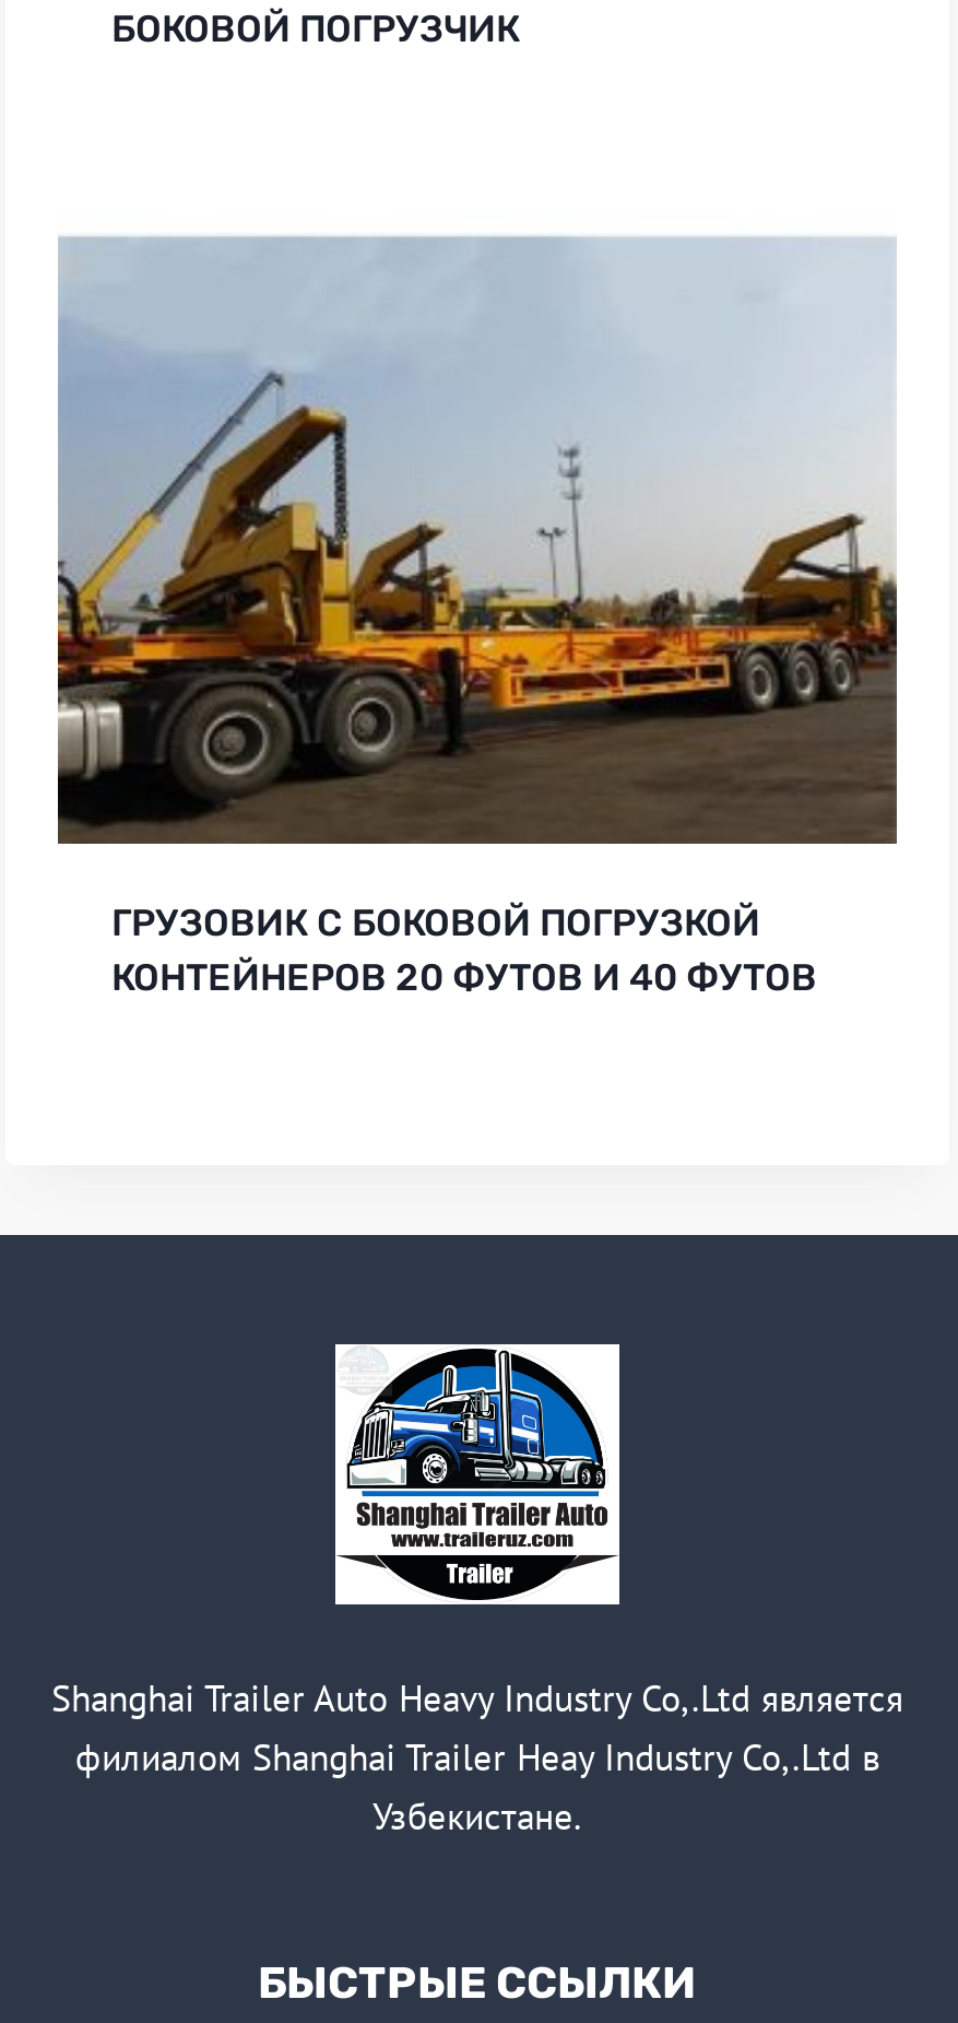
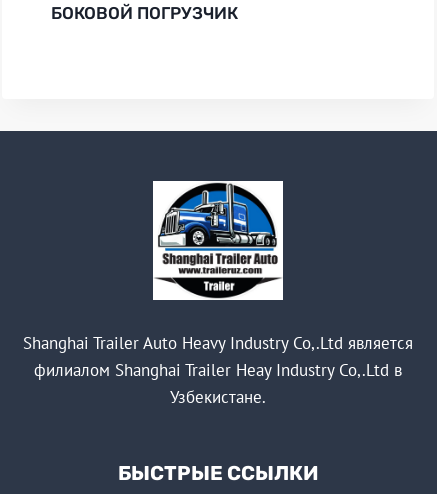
- [image]
- ГРУЗОВИК С БОКОВОЙ ПОГРУЗКОЙ
- КОНТЕЙНЕРОВ 20 ФУТОВ И 40 ФУТОВ
